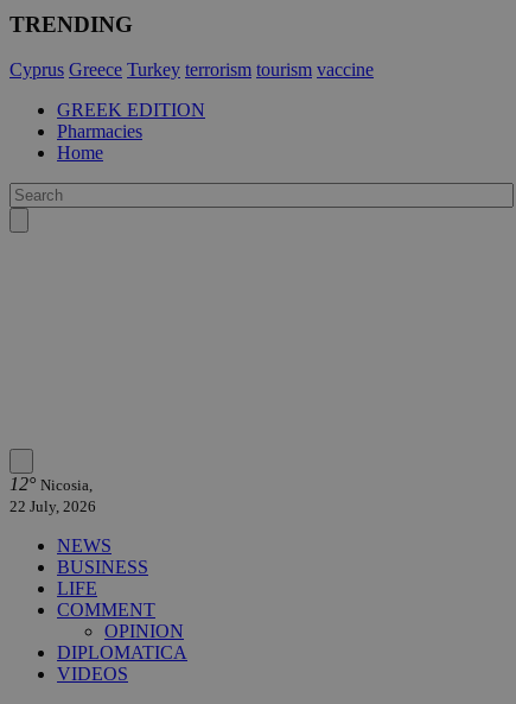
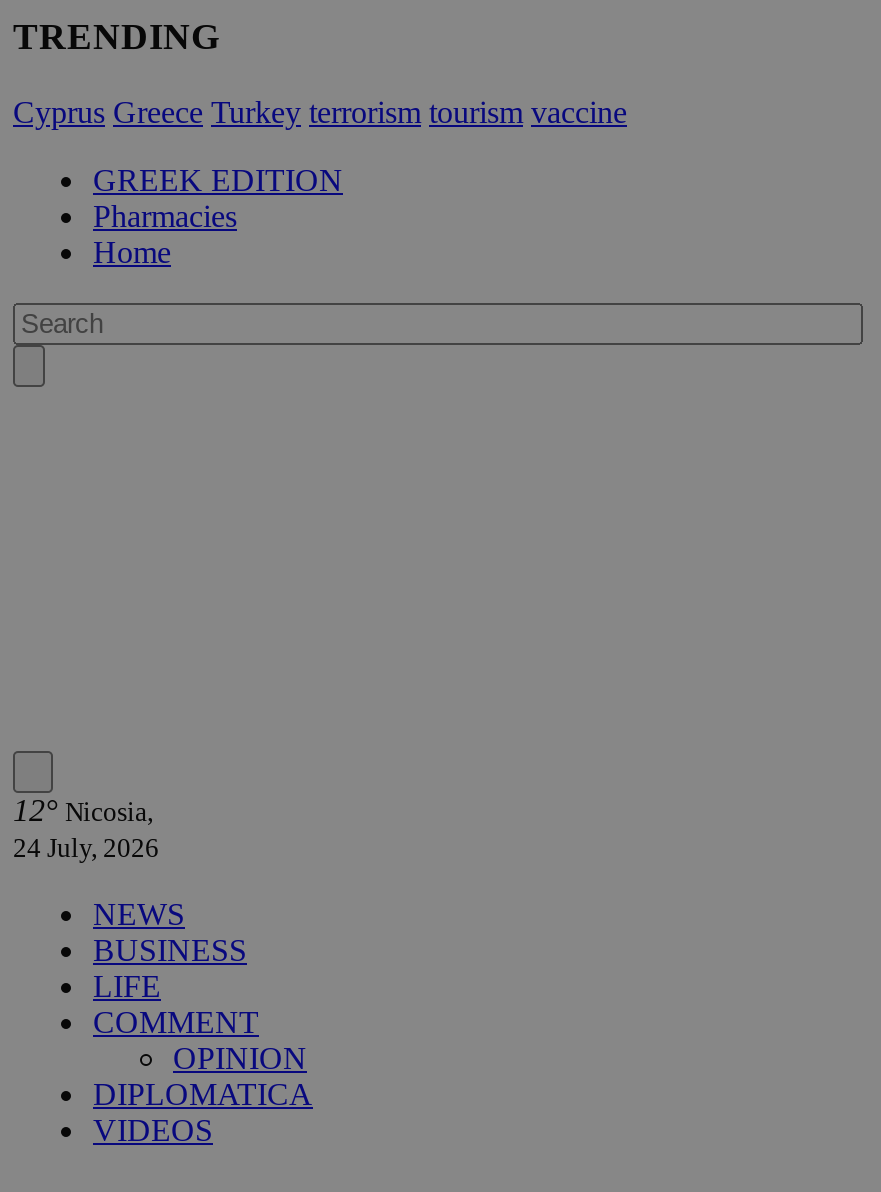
- 22 July, 2026
+ 24 July, 2026
